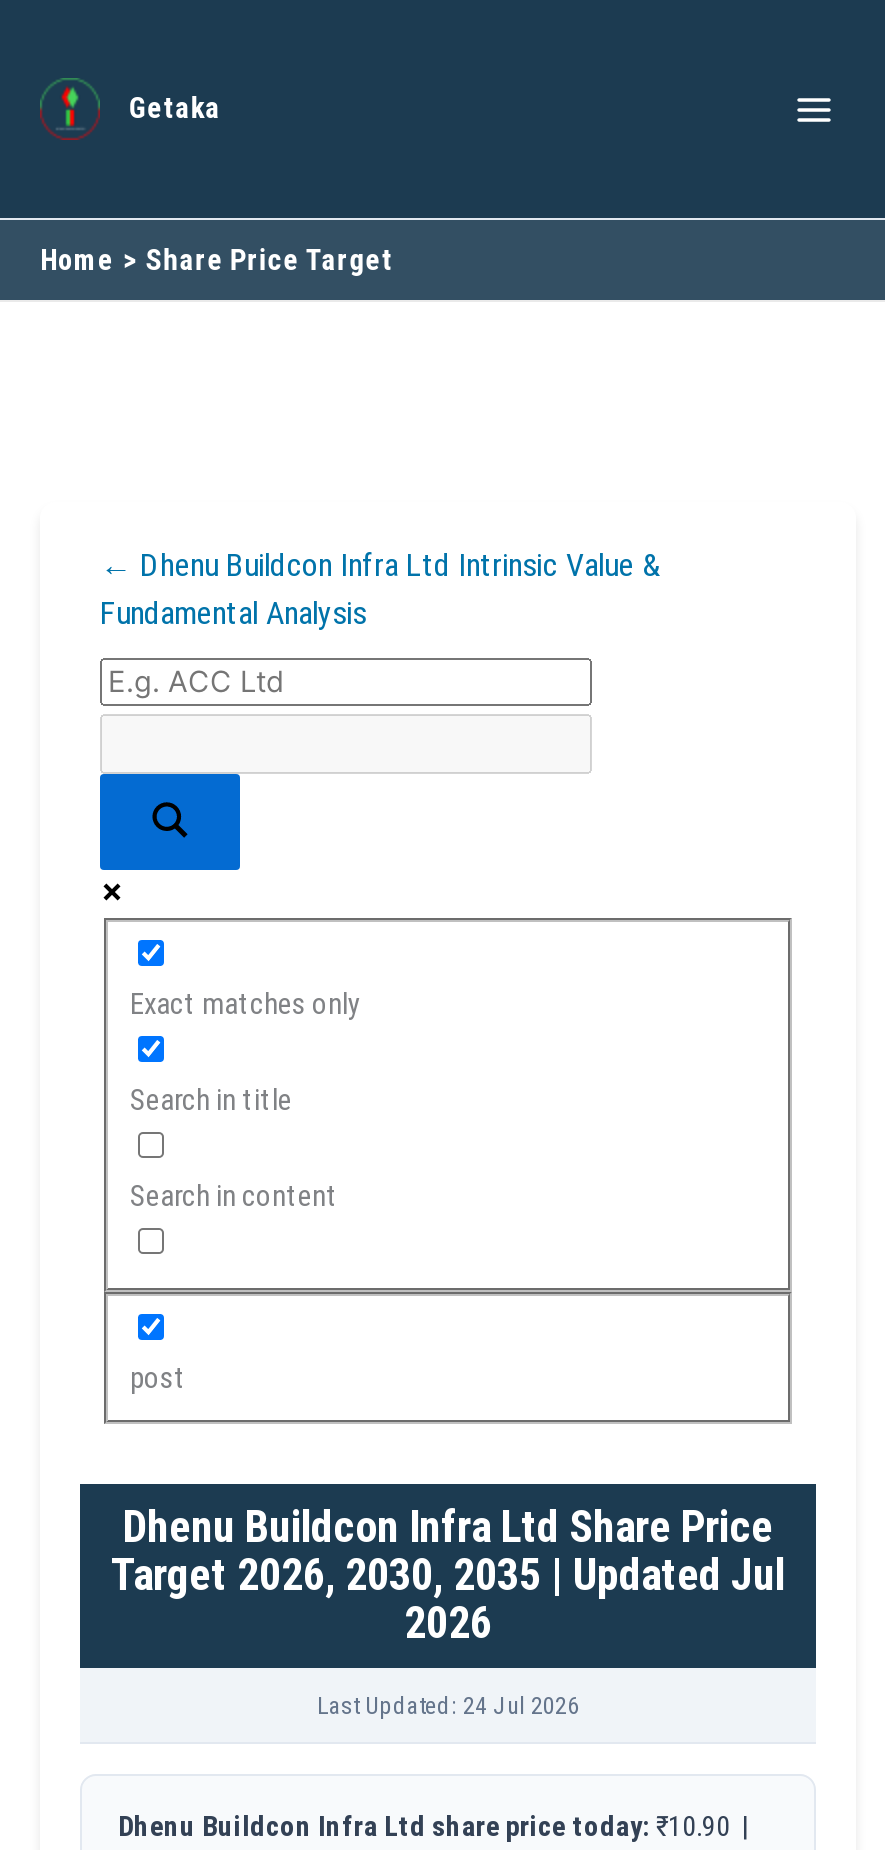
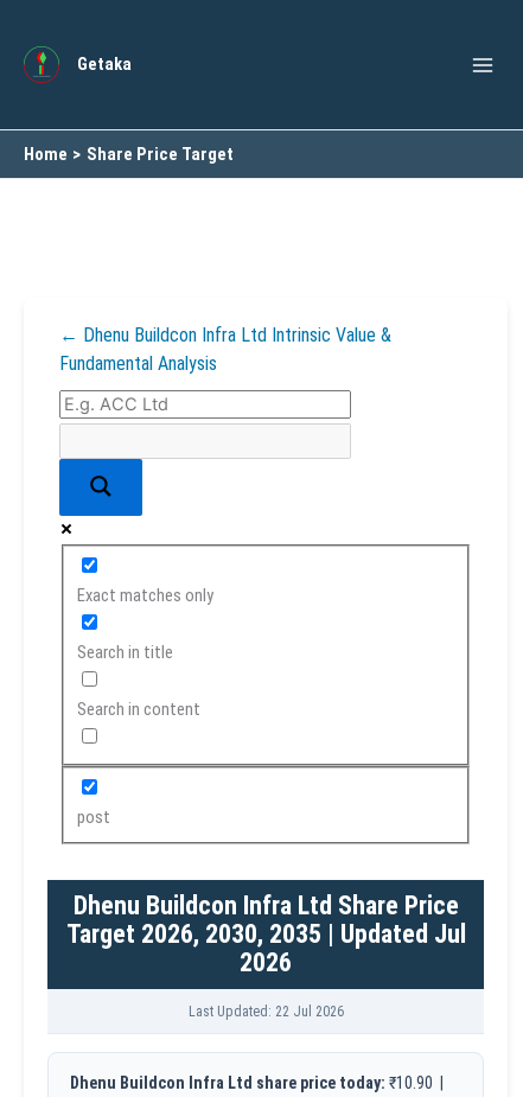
- Last Updated: 24 Jul 2026
+ Last Updated: 22 Jul 2026
